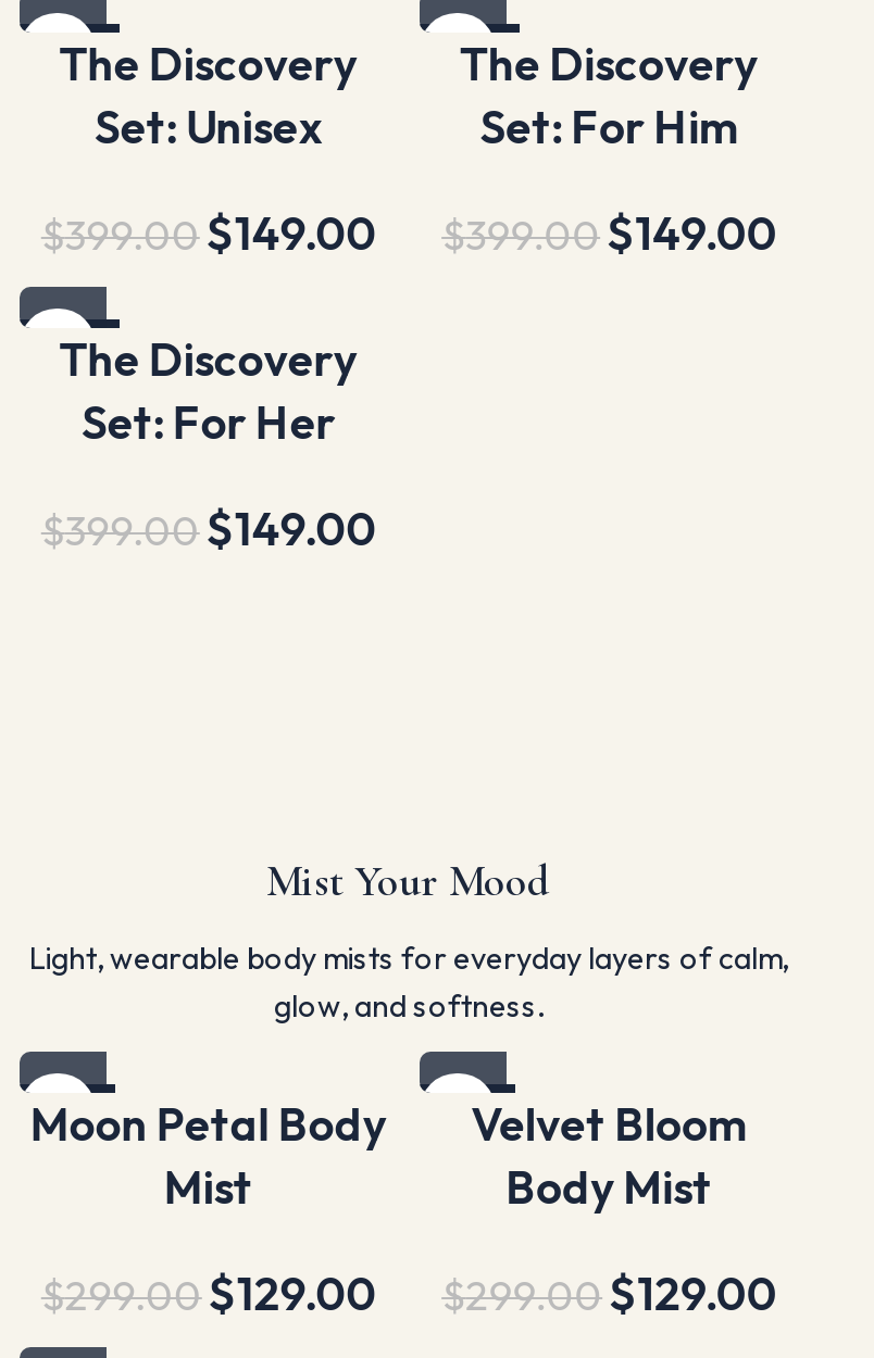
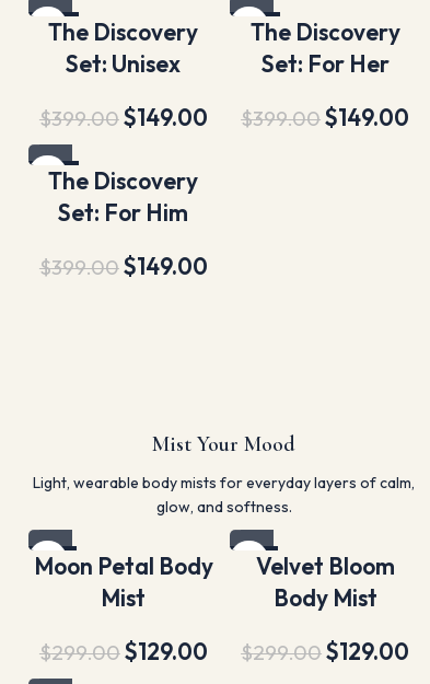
moved down: Set: For Him

moved up: Set: For Her
